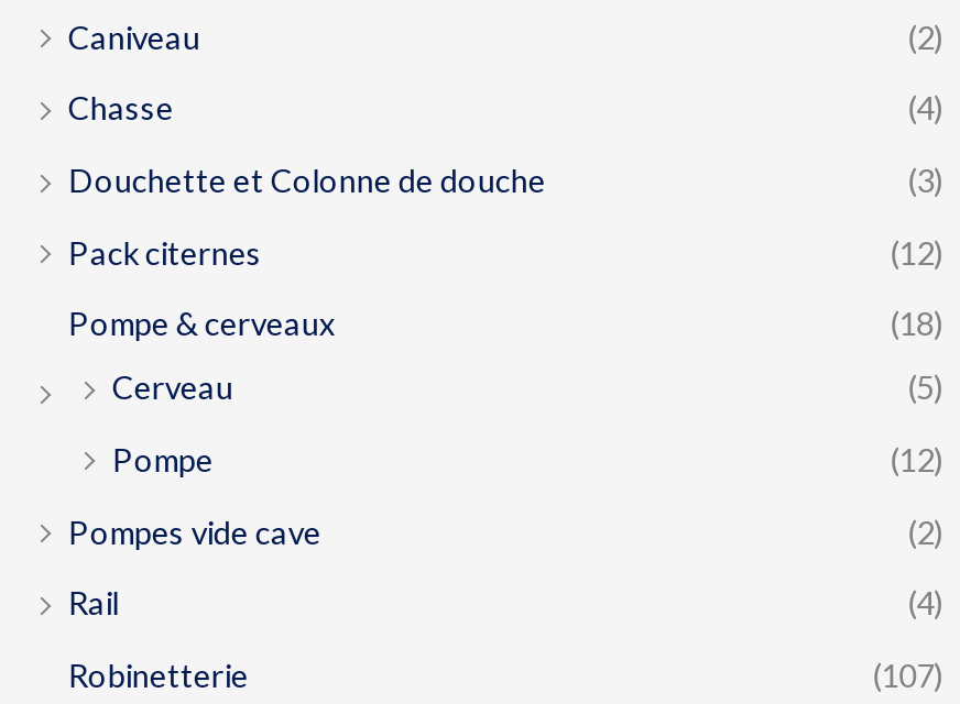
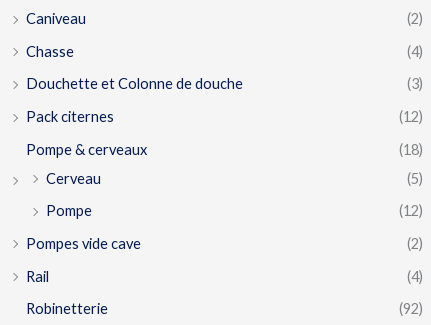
- (107)
+ (92)
